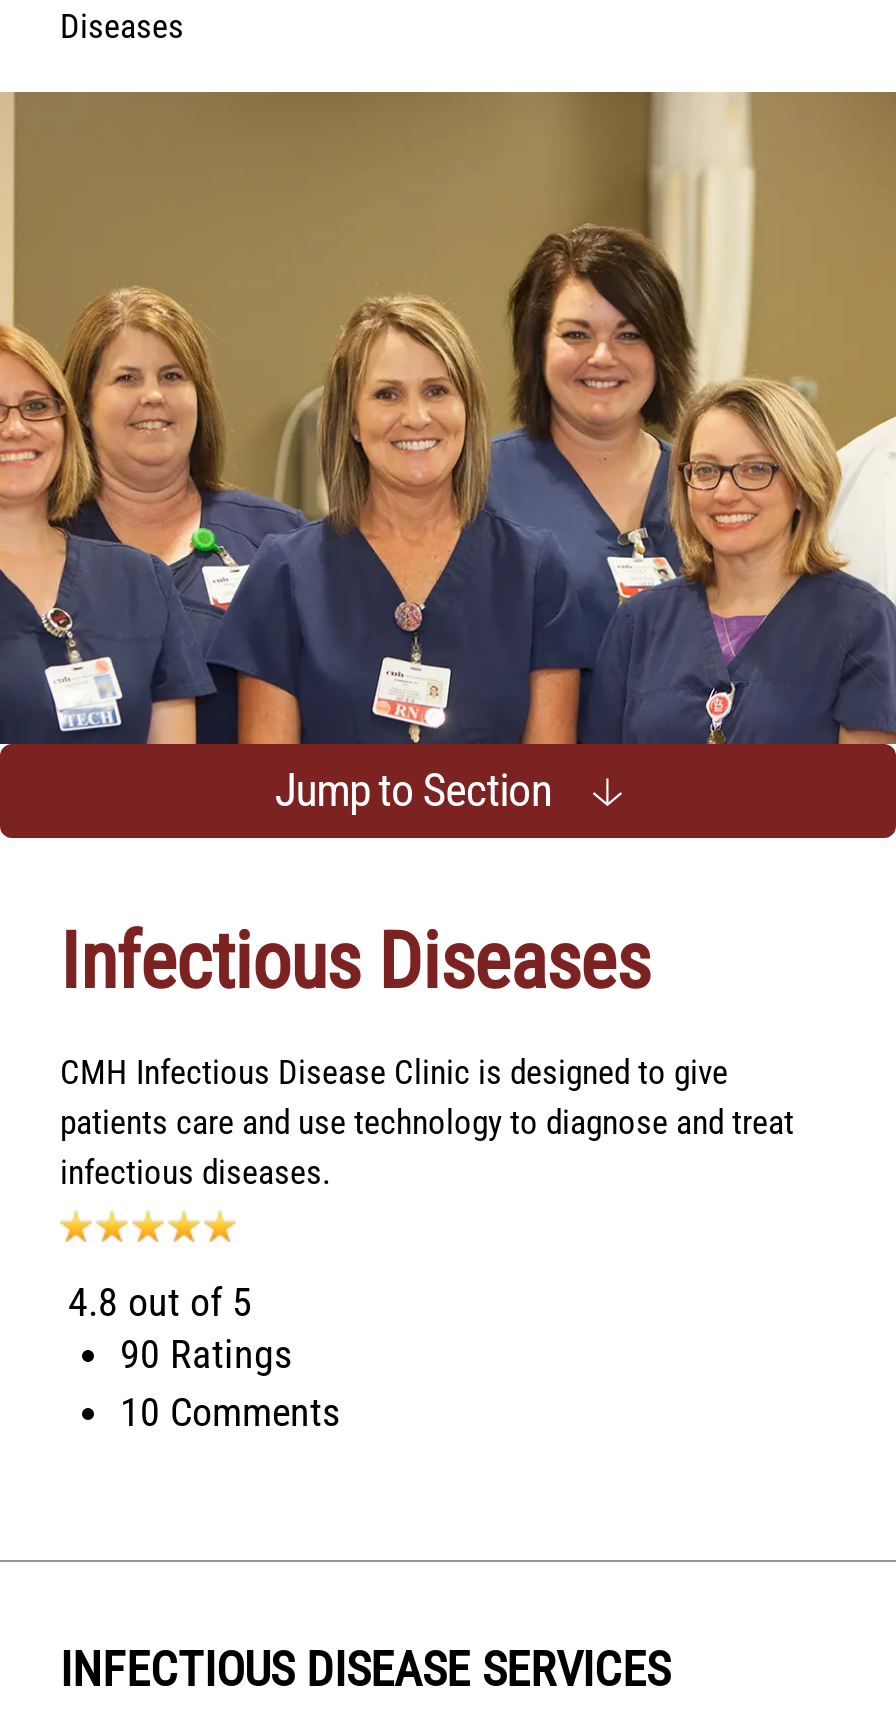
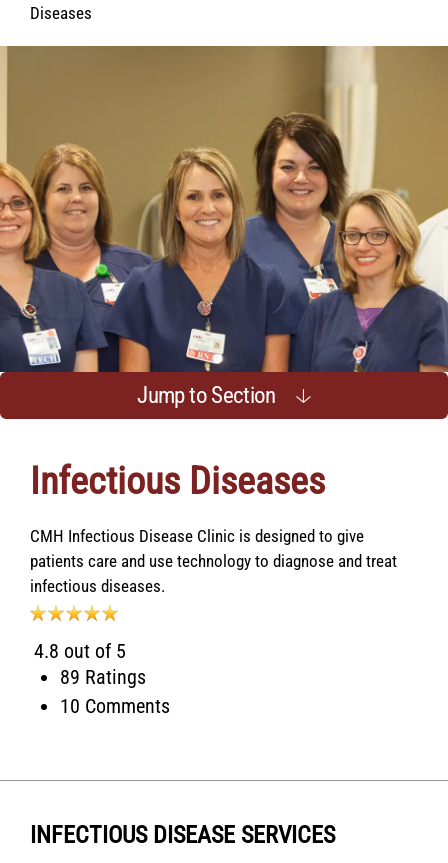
- 90 Ratings
+ 89 Ratings
